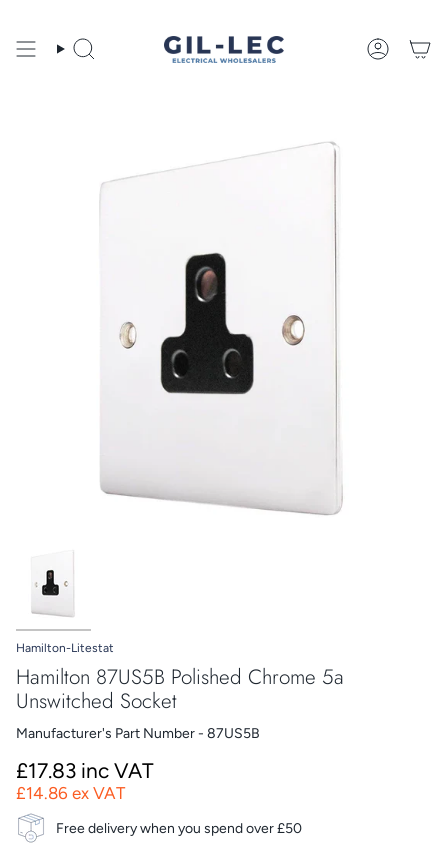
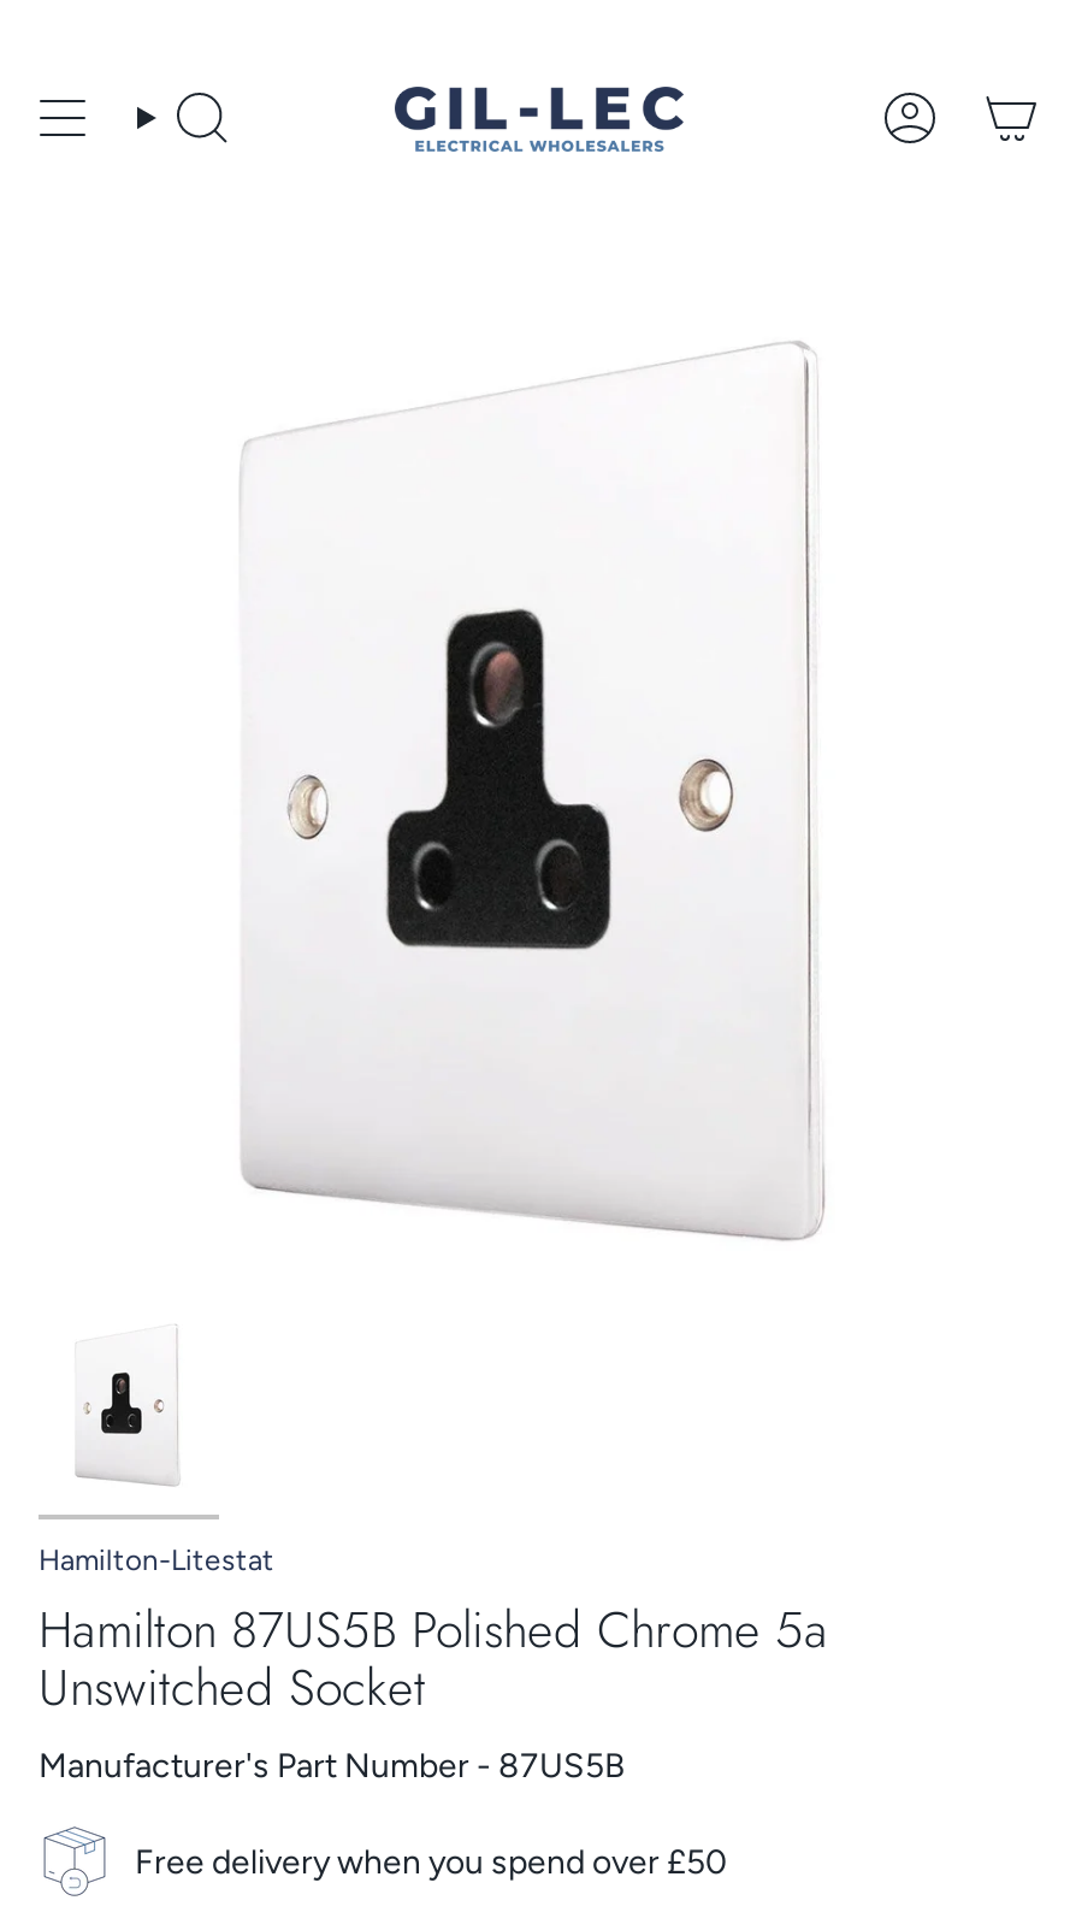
- £17.83 inc VAT
- £14.86 ex VAT
